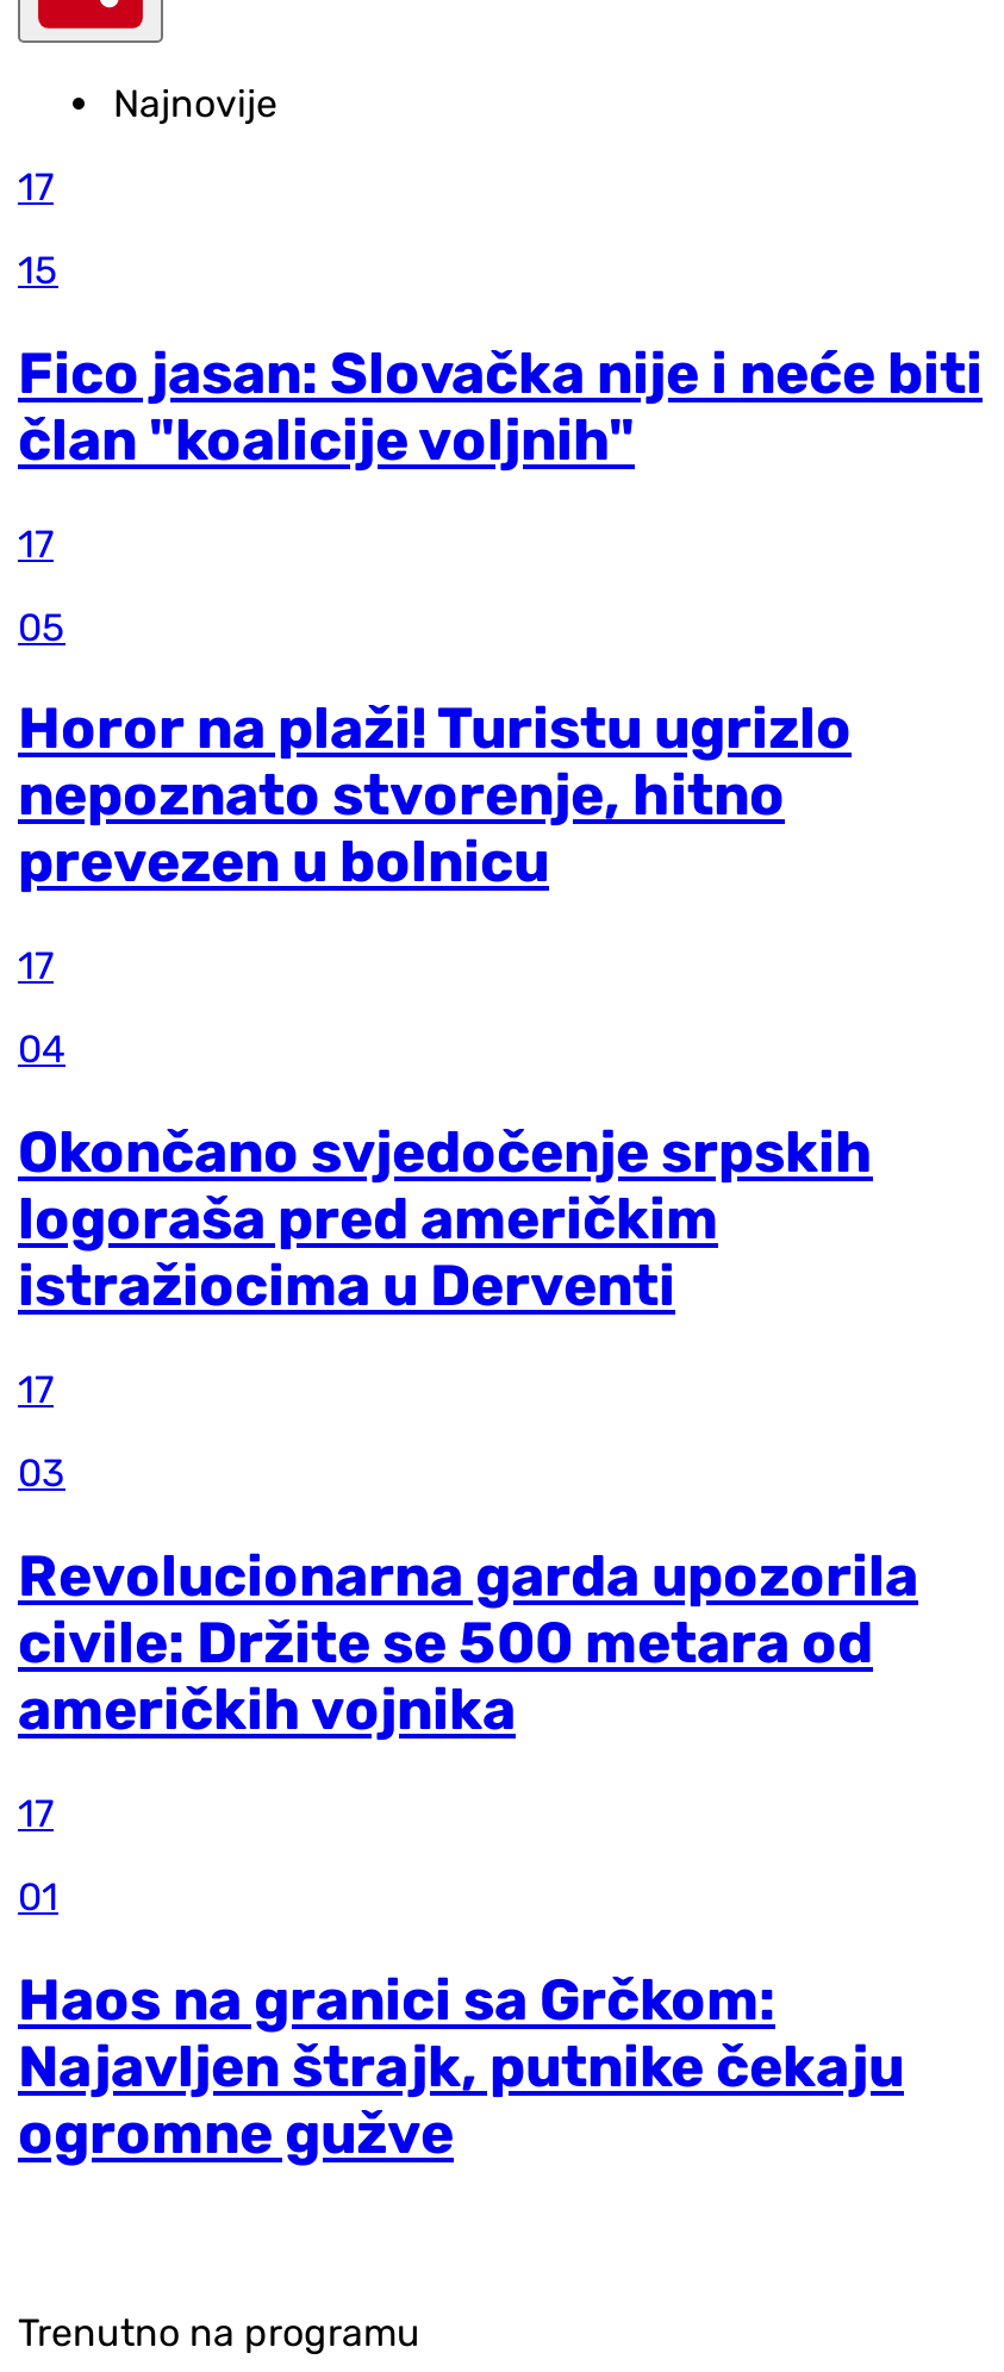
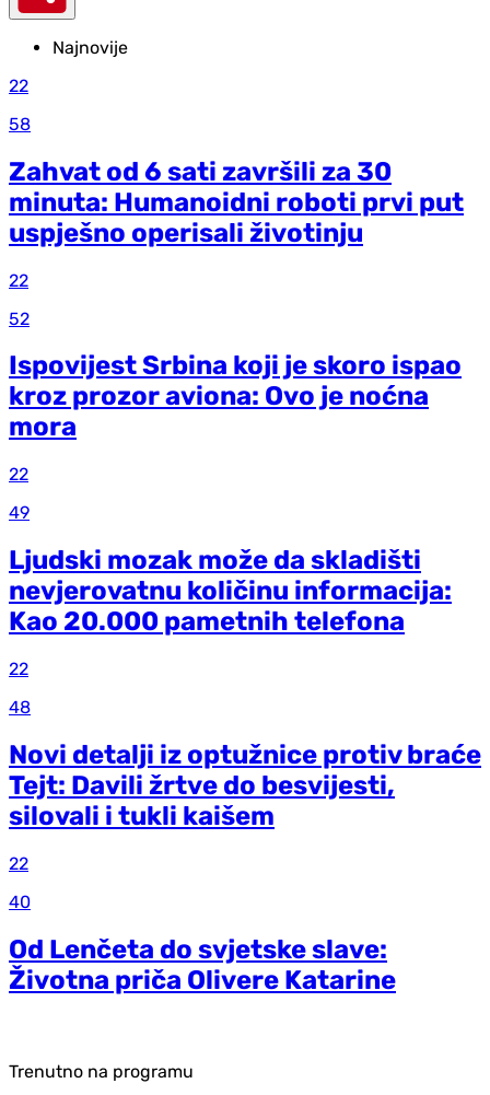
- 17
+ 22

- 15
+ 58

- Fico jasan: Slovačka nije i neće biti
- član "koalicije voljnih"
+ Zahvat od 6 sati završili za 30
+ minuta: Humanoidni roboti prvi put
+ uspješno operisali životinju

- 17
+ 22

- 05
+ 52

- Horor na plaži! Turistu ugrizlo
- nepoznato stvorenje, hitno
- prevezen u bolnicu
+ Ispovijest Srbina koji je skoro ispao
+ kroz prozor aviona: Ovo je noćna
+ mora

- 17
+ 22

- 04
+ 49

- Okončano svjedočenje srpskih
- logoraša pred američkim
- istražiocima u Derventi
+ Ljudski mozak može da skladišti
+ nevjerovatnu količinu informacija:
+ Kao 20.000 pametnih telefona

- 17
+ 22

- 03
+ 48

- Revolucionarna garda upozorila
- civile: Držite se 500 metara od
- američkih vojnika
+ Novi detalji iz optužnice protiv braće
+ Tejt: Davili žrtve do besvijesti,
+ silovali i tukli kaišem

- 17
+ 22

- 01
+ 40

- Haos na granici sa Grčkom:
- Najavljen štrajk, putnike čekaju
- ogromne gužve
+ Od Lenčeta do svjetske slave:
+ Životna priča Olivere Katarine
